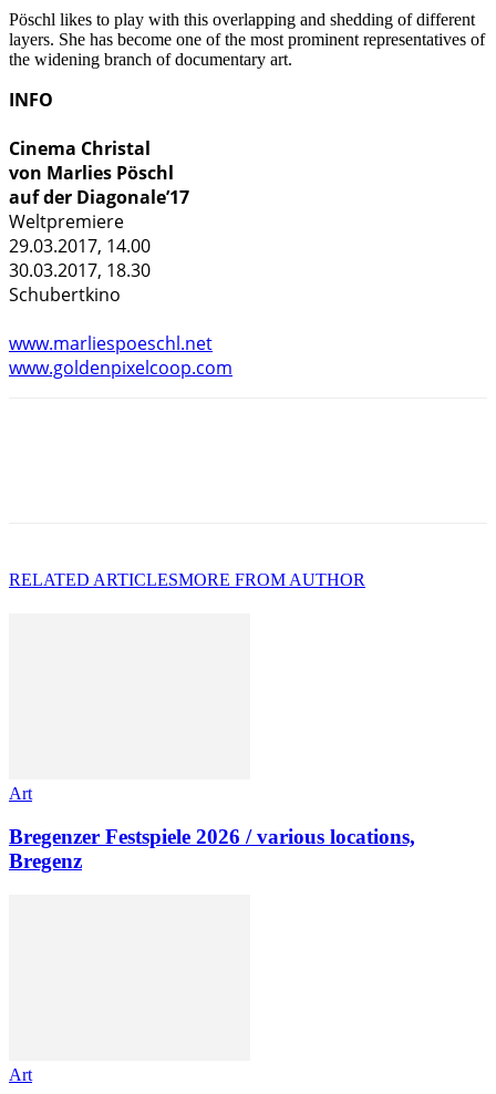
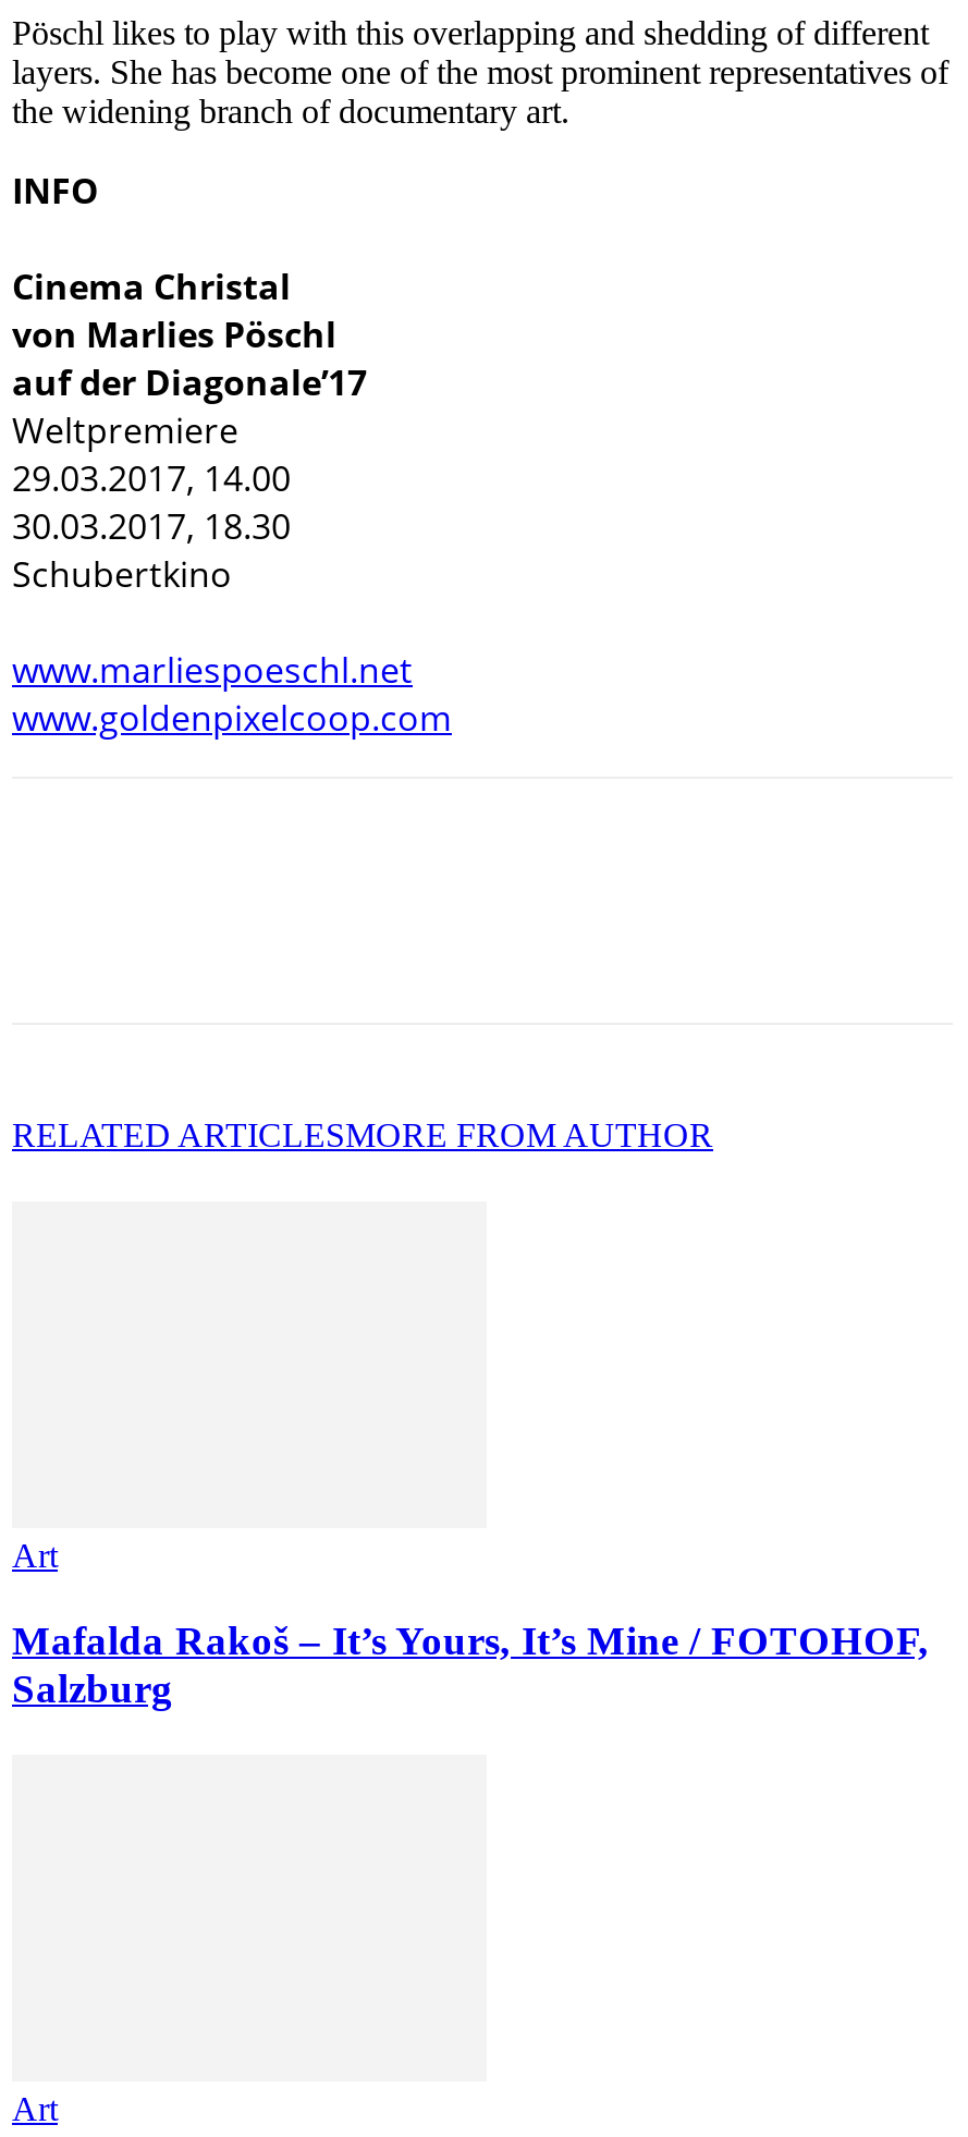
- Bregenzer Festspiele 2026 / various locations,
- Bregenz
+ Mafalda Rakoš – It’s Yours, It’s Mine / FOTOHOF,
+ Salzburg
